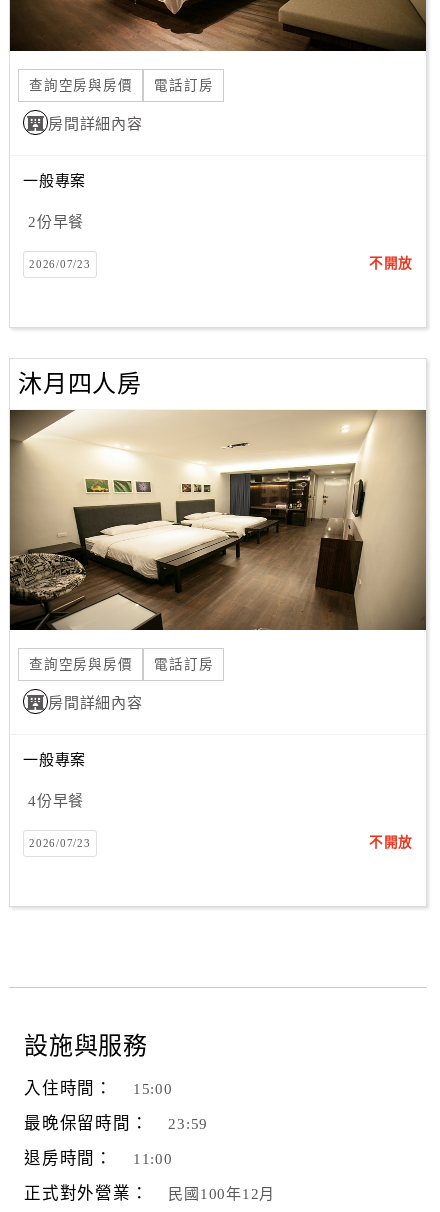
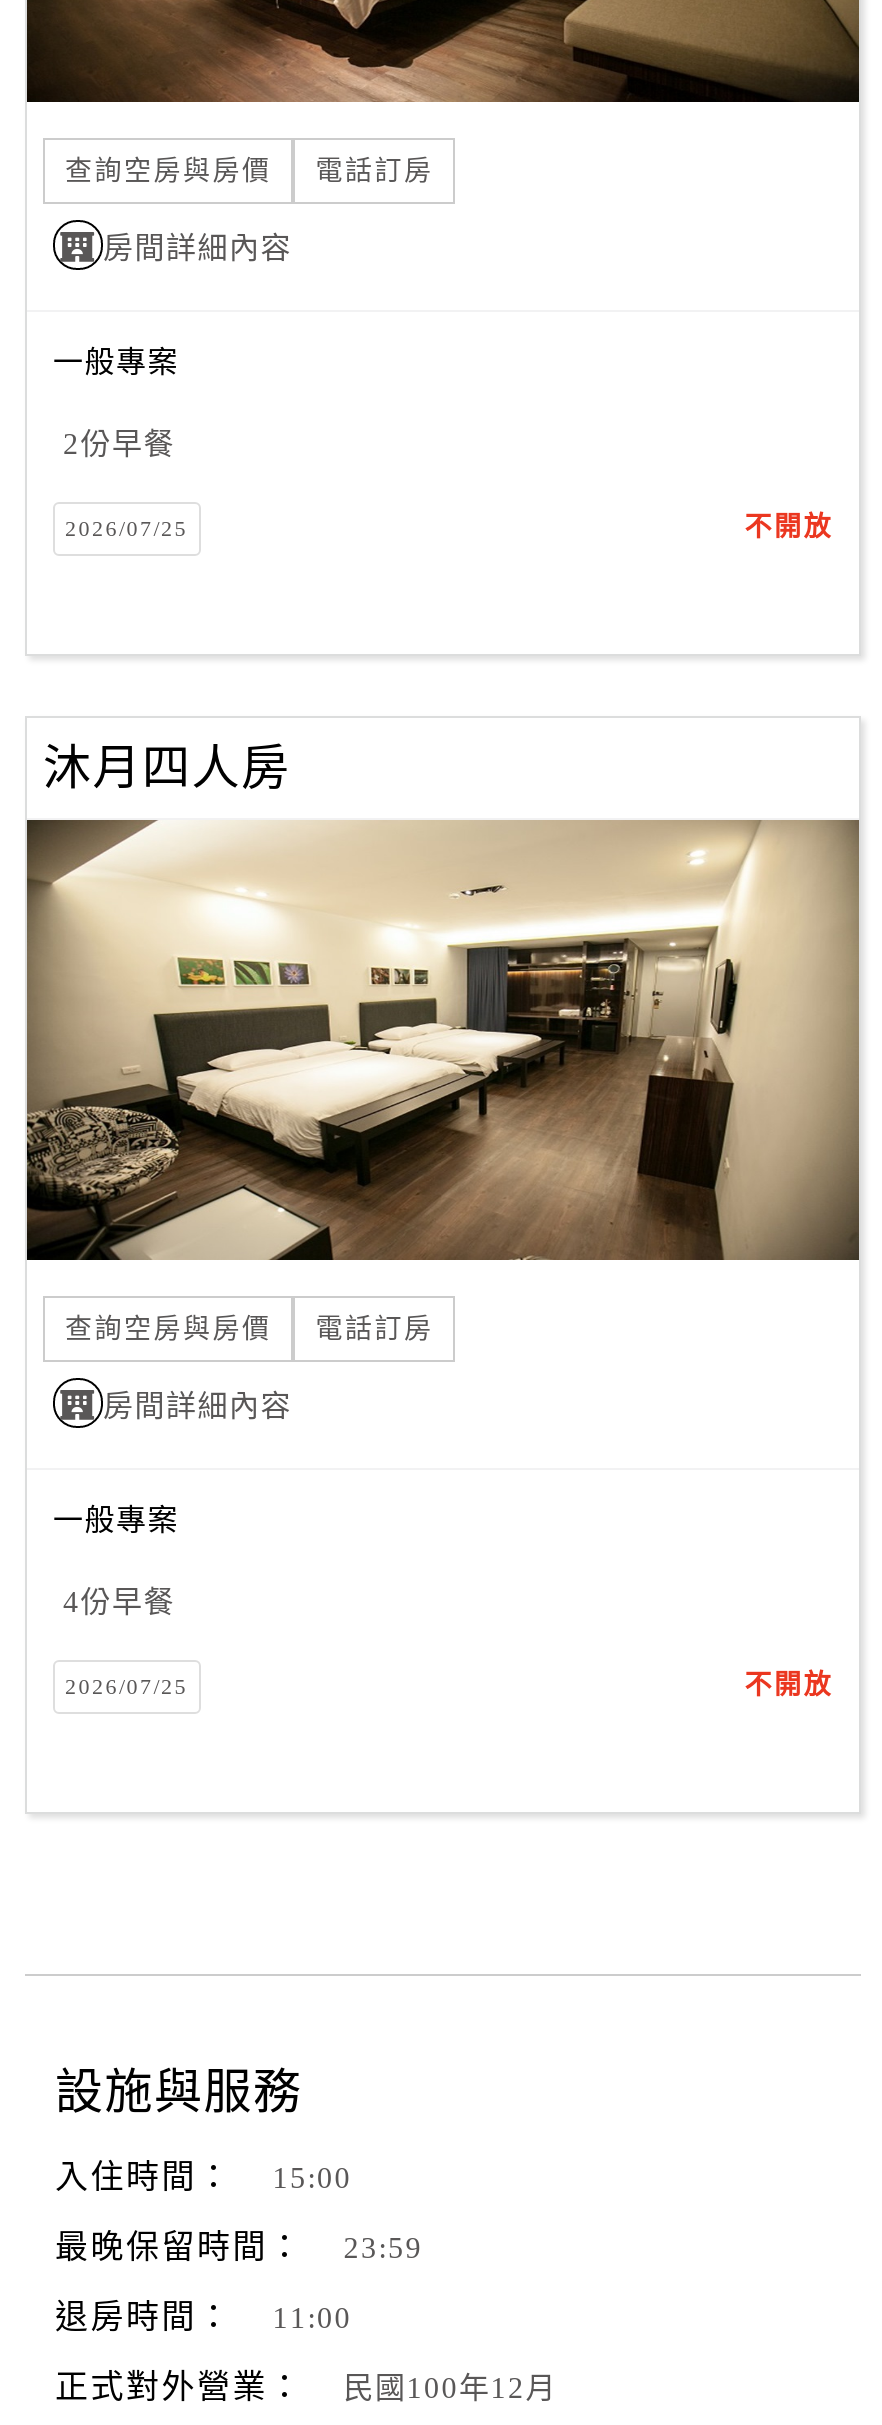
- 2026/07/23
+ 2026/07/25

- 2026/07/23
+ 2026/07/25
